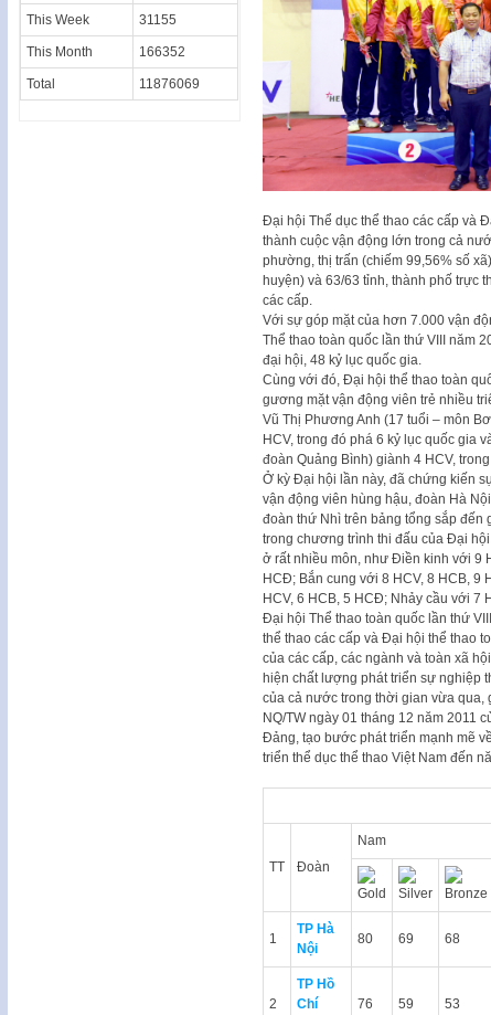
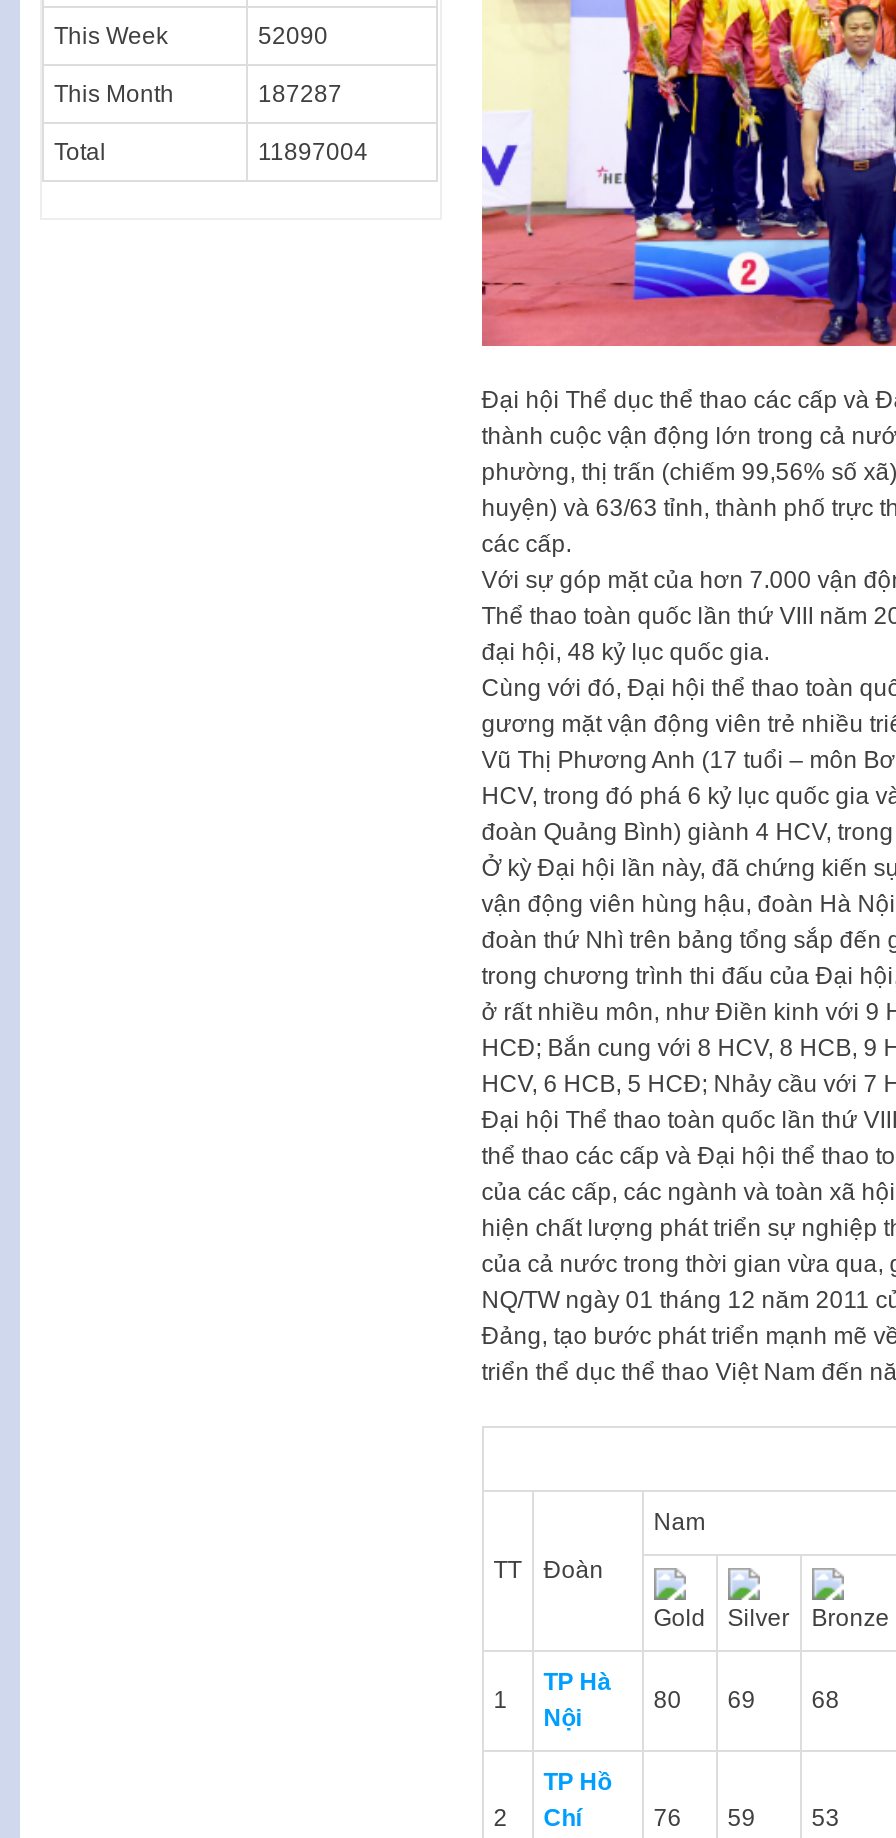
- 31155
+ 52090

- 166352
+ 187287

- 11876069
+ 11897004
